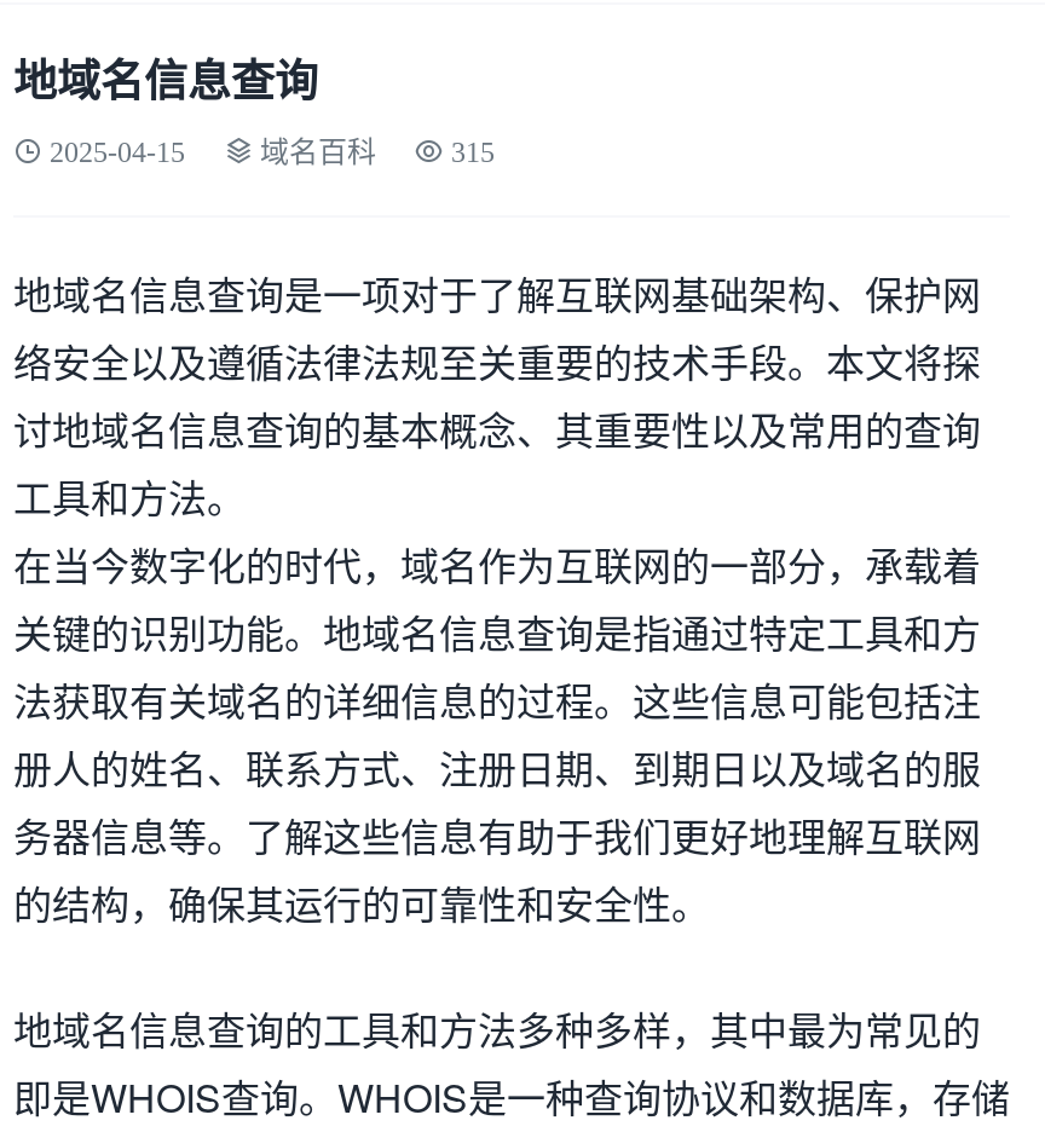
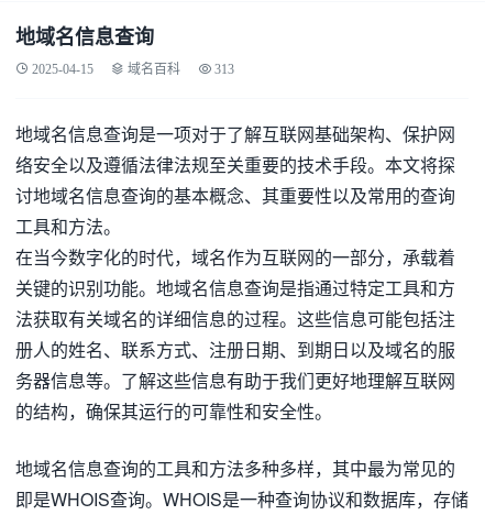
- 315
+ 313
